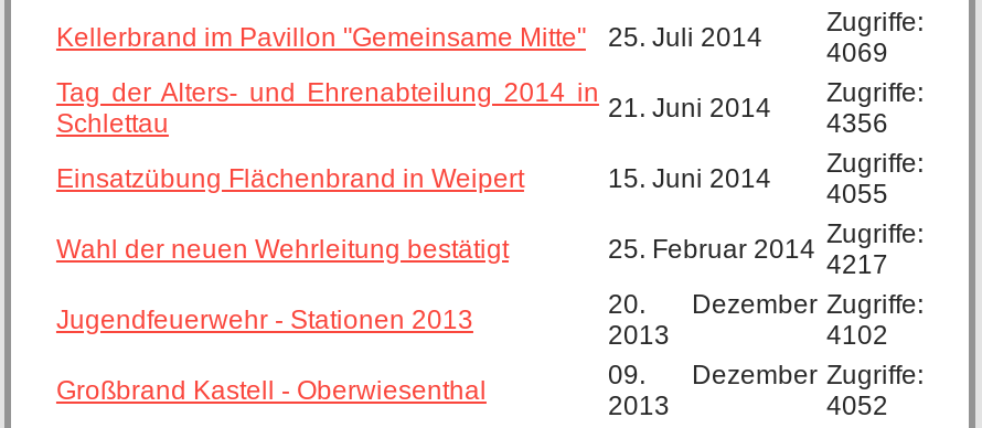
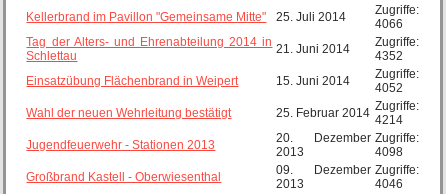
- 4069
+ 4066

- Tag der Alters- und Ehrenabteilung 2014 in 21. Juni 2014 4356 Zugriffe:
+ Tag der Alters- und Ehrenabteilung 2014 in 21. Juni 2014 4352 Zugriffe:

- 15. Juni 2014 4055 Zugriffe:
+ 15. Juni 2014 4052 Zugriffe:

- 25. Februar 2014 Zugriffe: 4217
+ 25. Februar 2014 Zugriffe: 4214

- 4102
+ 4098

- 4052
+ 4046
